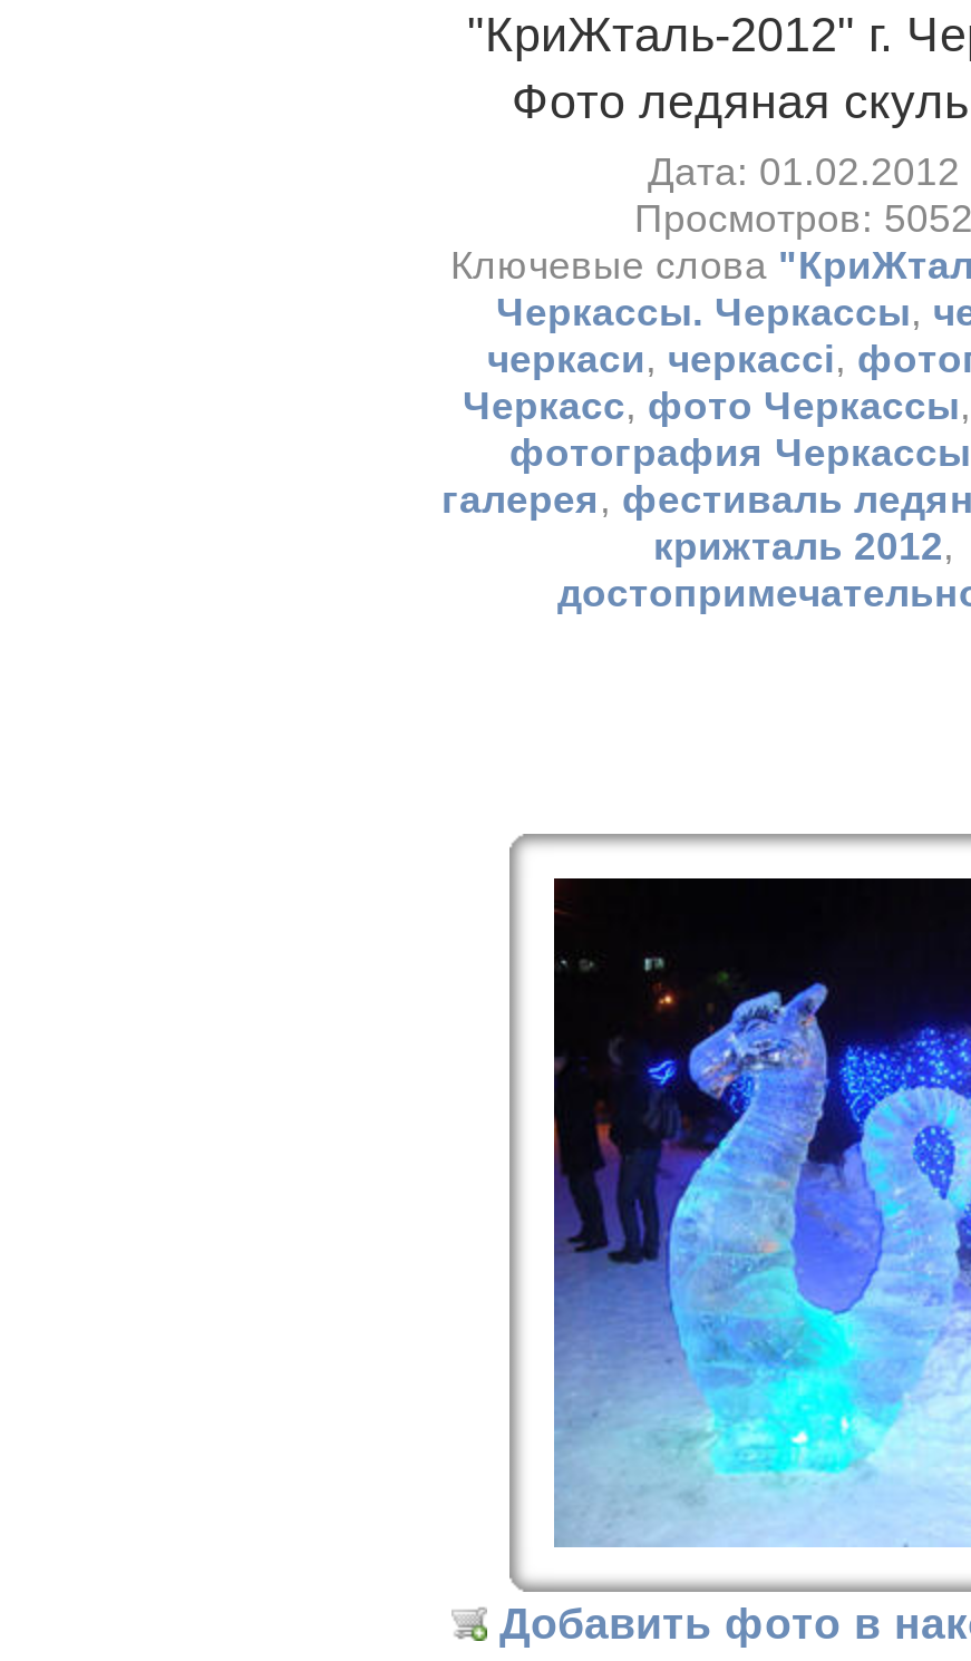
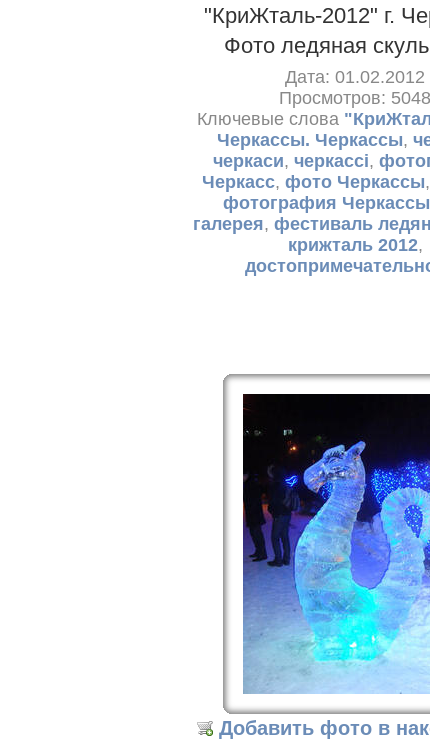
- Просмотров: 5052
+ Просмотров: 5048
